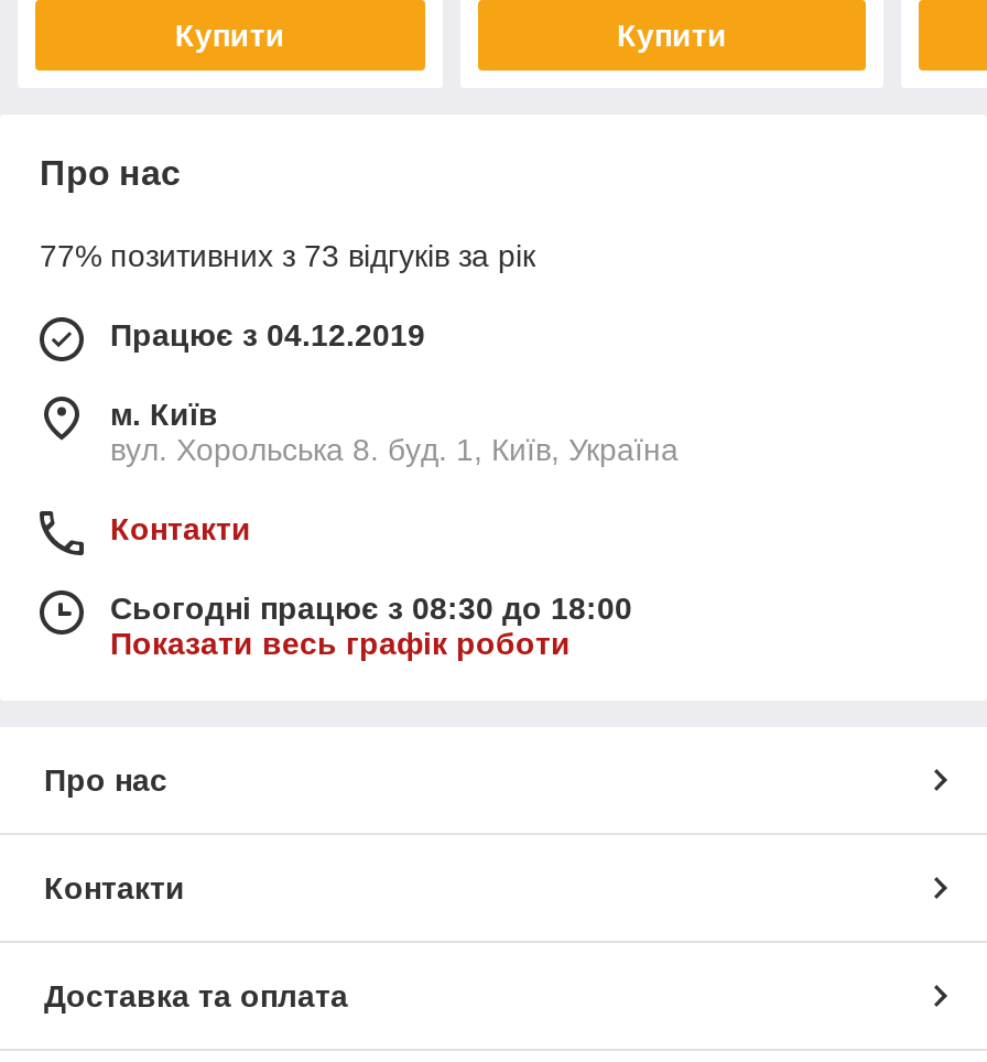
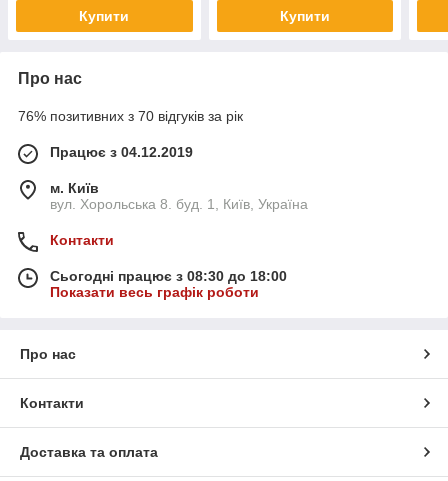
- 77% позитивних з 73 відгуків за рік
+ 76% позитивних з 70 відгуків за рік
